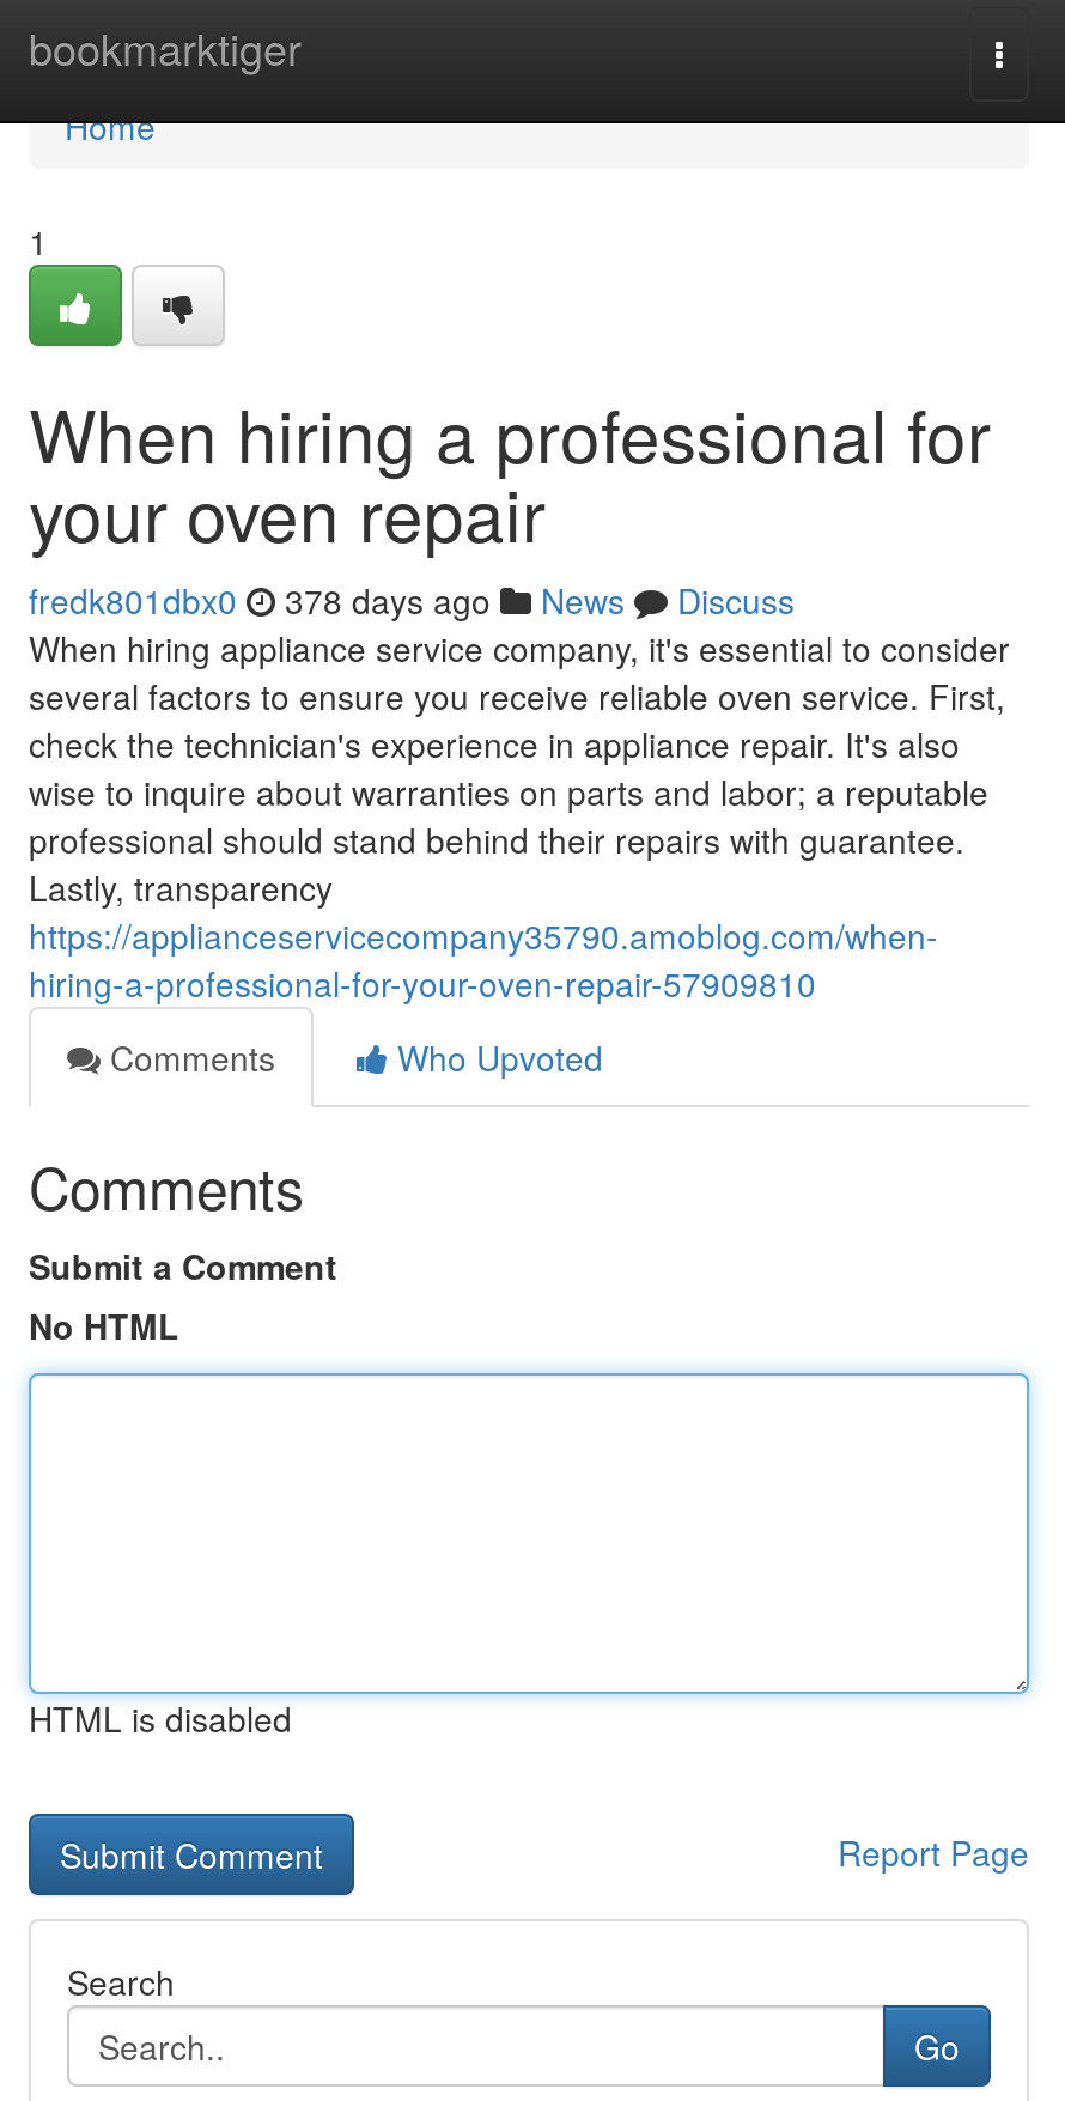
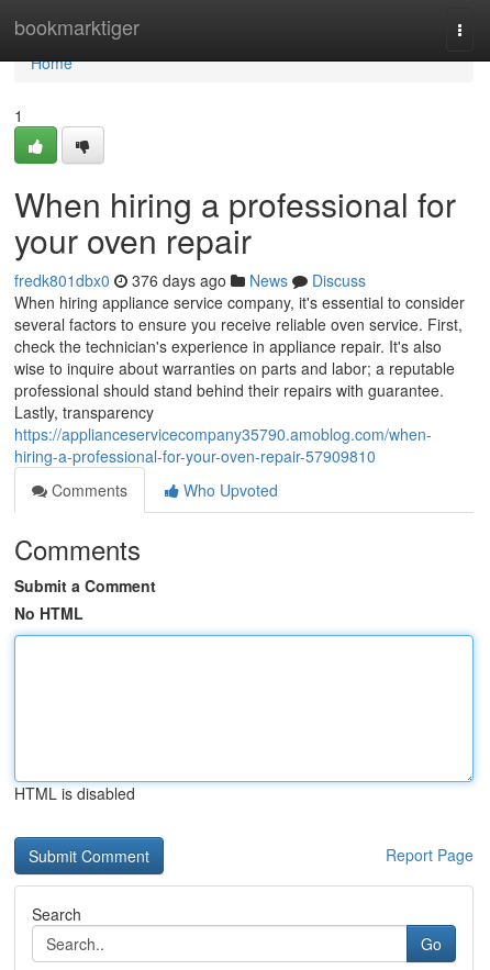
- fredk801dbx0 378 days ago News Discuss
+ fredk801dbx0 376 days ago News Discuss
